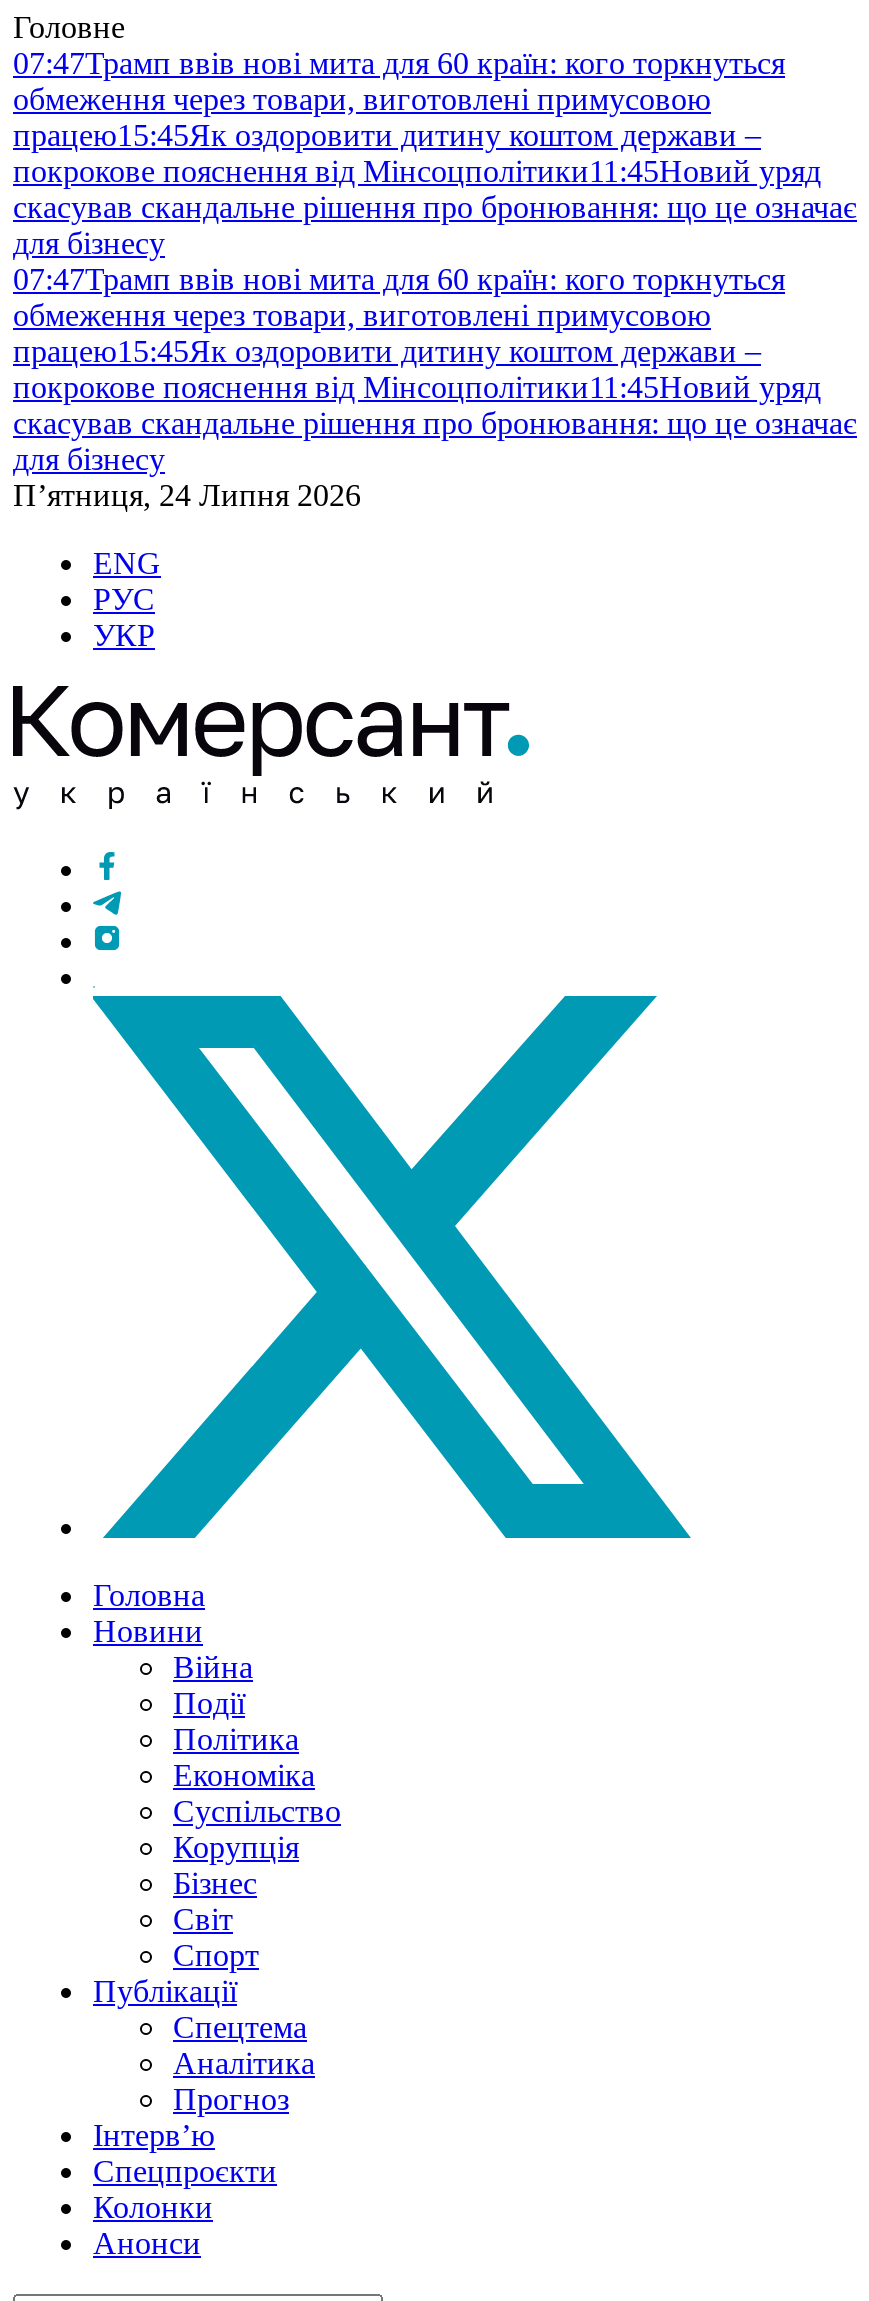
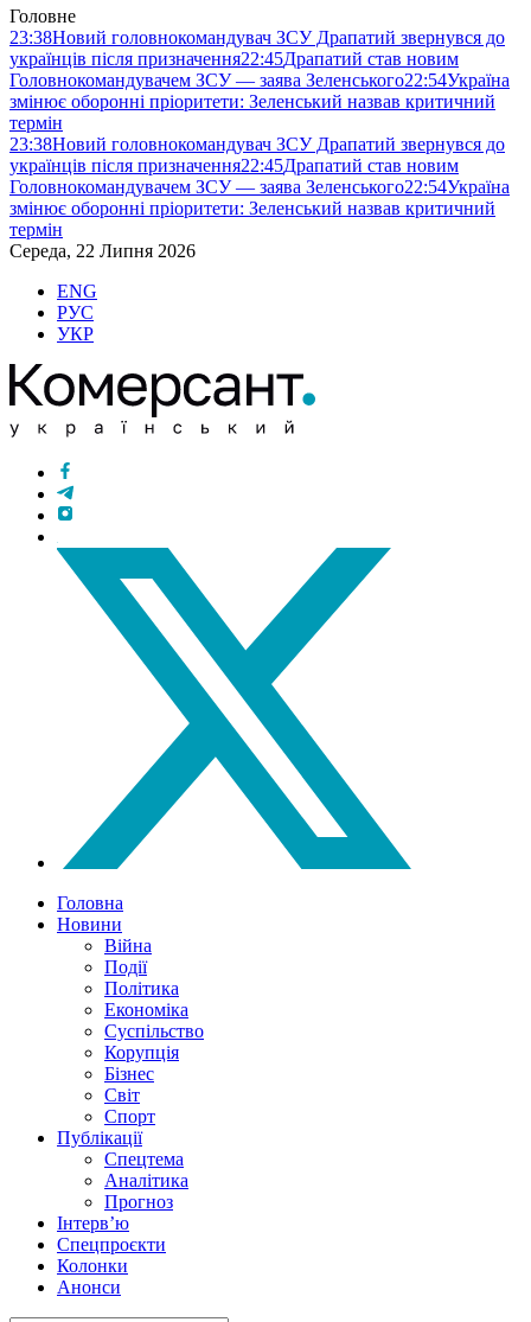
- 07:47Трамп ввів нові мита для 60 країн: кого торкнуться
- обмеження через товари, виготовлені примусовою
- працею15:45Як оздоровити дитину коштом держави –
- покрокове пояснення від Мінсоцполітики11:45Новий уряд
- скасував скандальне рішення про бронювання: що це означає
- для бізнесу
- 07:47Трамп ввів нові мита для 60 країн: кого торкнуться
- обмеження через товари, виготовлені примусовою
- працею15:45Як оздоровити дитину коштом держави –
- покрокове пояснення від Мінсоцполітики11:45Новий уряд
- скасував скандальне рішення про бронювання: що це означає
- для бізнесу
- П’ятниця, 24 Липня 2026
+ 23:38Новий головнокомандувач ЗСУ Драпатий звернувся до
+ українців після призначення22:45Драпатий став новим
+ Головнокомандувачем ЗСУ — заява Зеленського22:54Україна
+ змінює оборонні пріоритети: Зеленський назвав критичний
+ термін
+ 23:38Новий головнокомандувач ЗСУ Драпатий звернувся до
+ українців після призначення22:45Драпатий став новим
+ Головнокомандувачем ЗСУ — заява Зеленського22:54Україна
+ змінює оборонні пріоритети: Зеленський назвав критичний
+ термін
+ Середа, 22 Липня 2026
